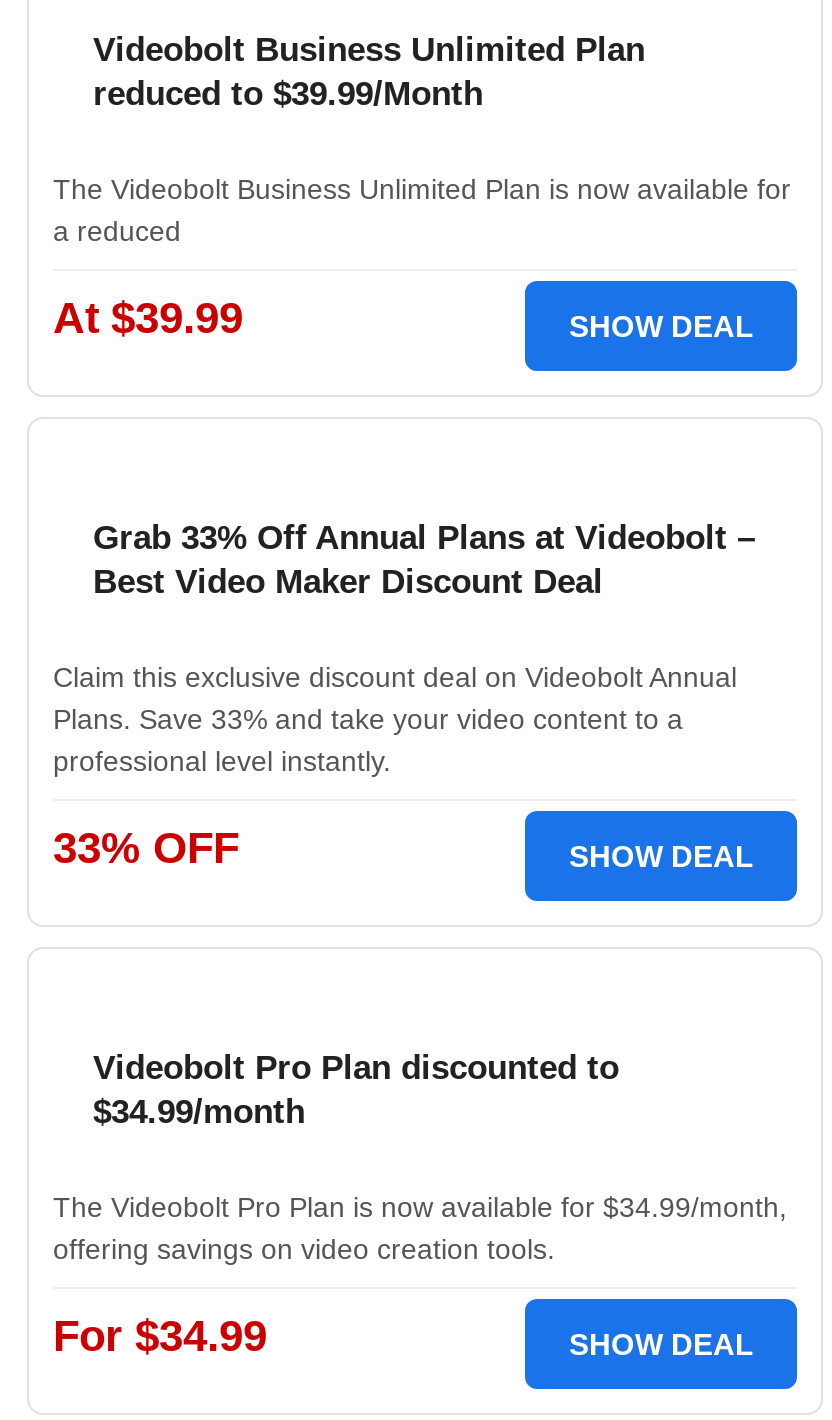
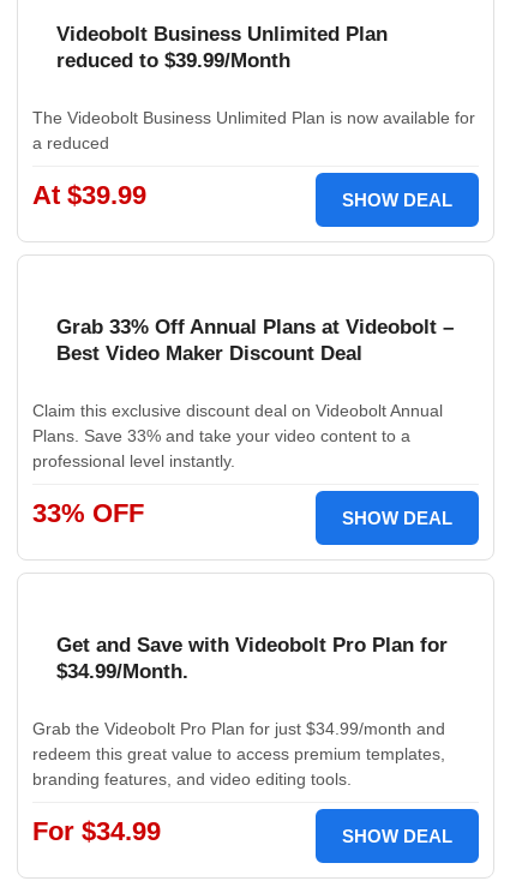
- Videobolt Pro Plan discounted to
- $34.99/month
+ Get and Save with Videobolt Pro Plan for
+ $34.99/Month.

- The Videobolt Pro Plan is now available for $34.99/month,
- offering savings on video creation tools.
+ Grab the Videobolt Pro Plan for just $34.99/month and
+ redeem this great value to access premium templates,
+ branding features, and video editing tools.
